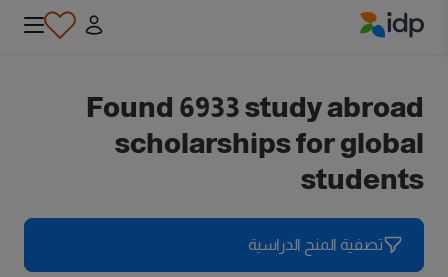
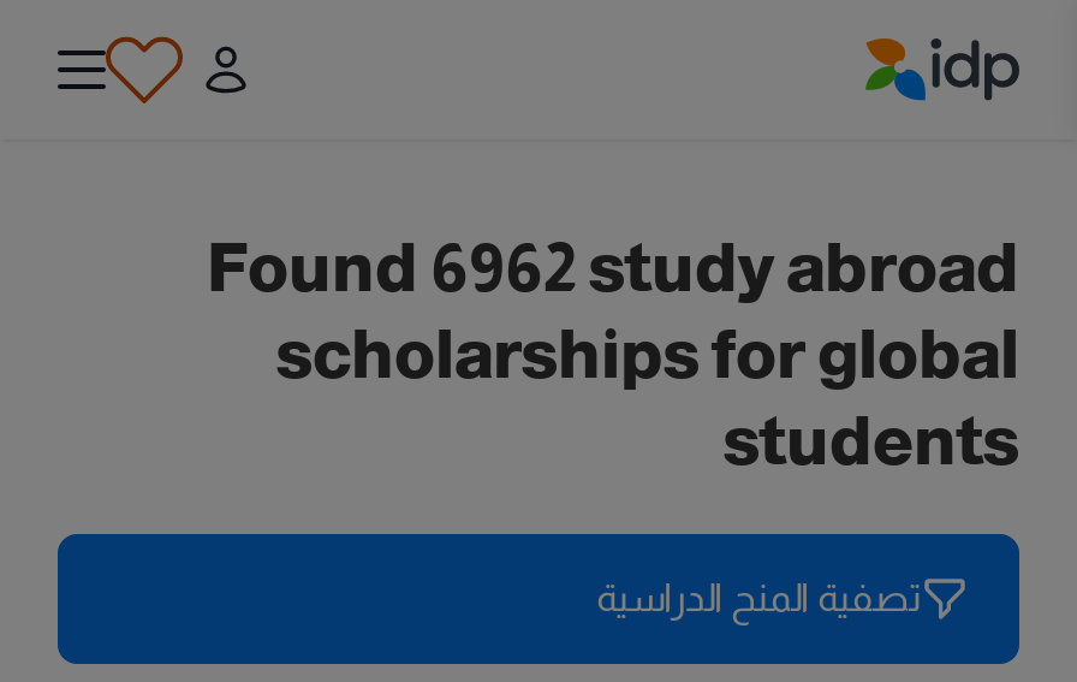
- Found 6933 study abroad
+ Found 6962 study abroad
